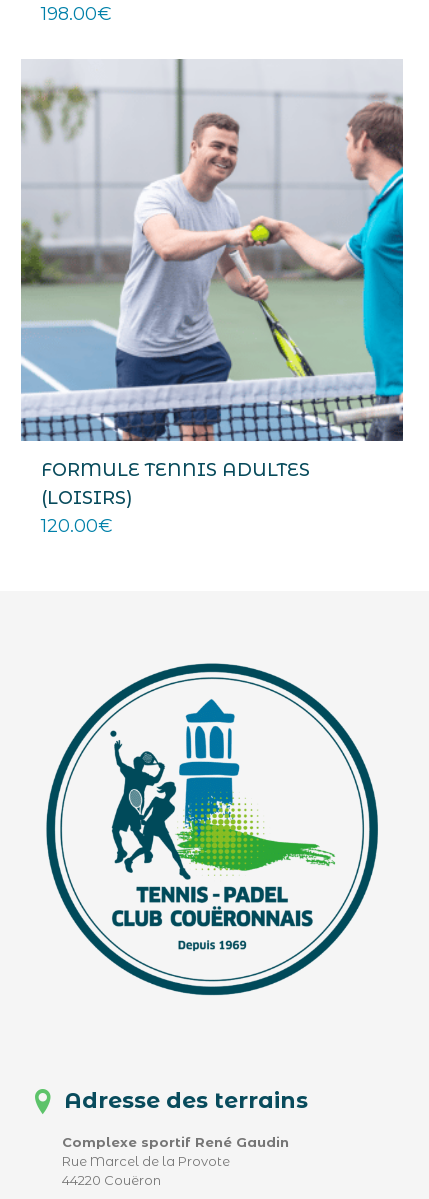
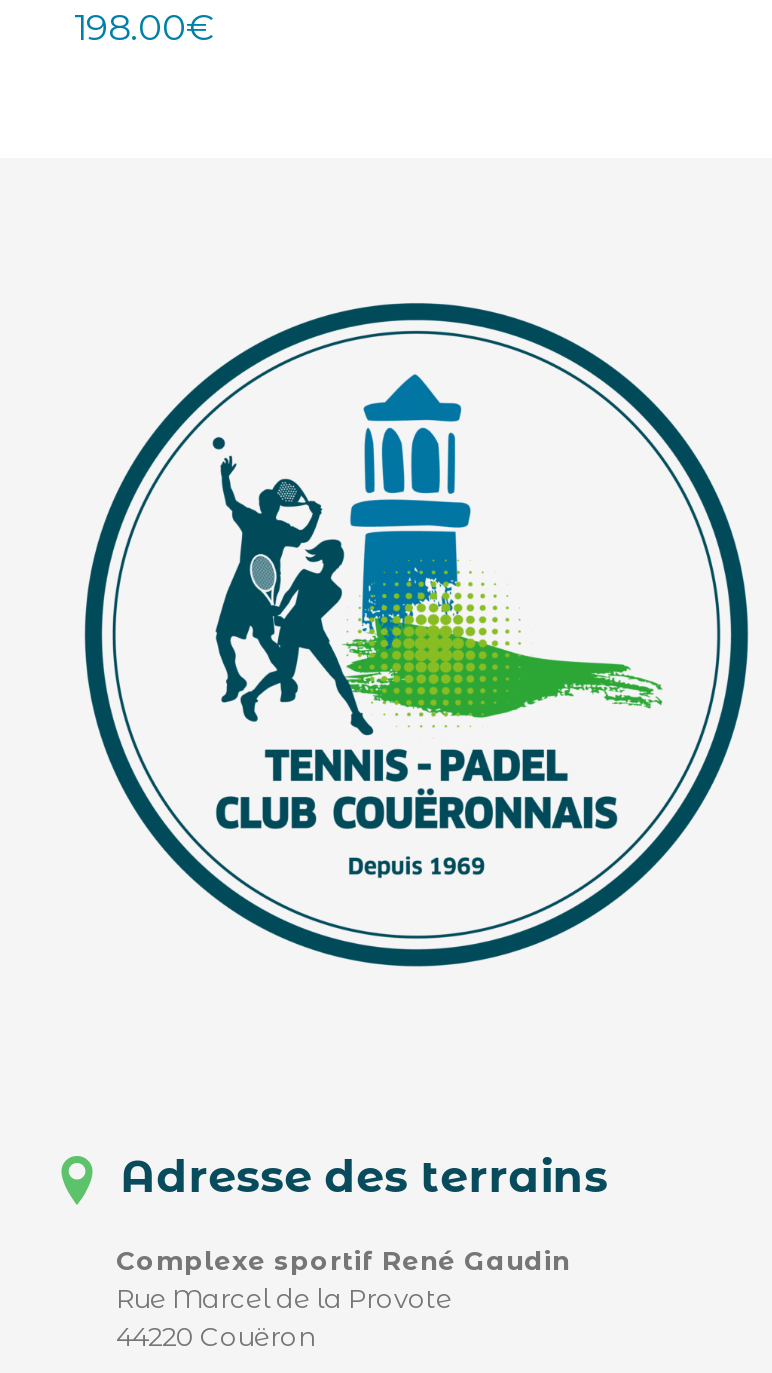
- [image]
- FORMULE TENNIS ADULTES
- (LOISIRS)
- 120.00€
